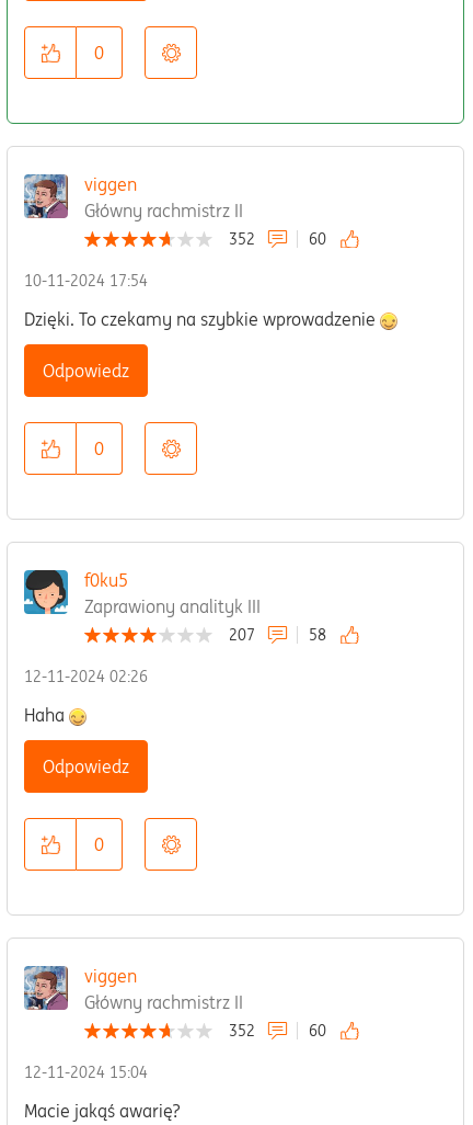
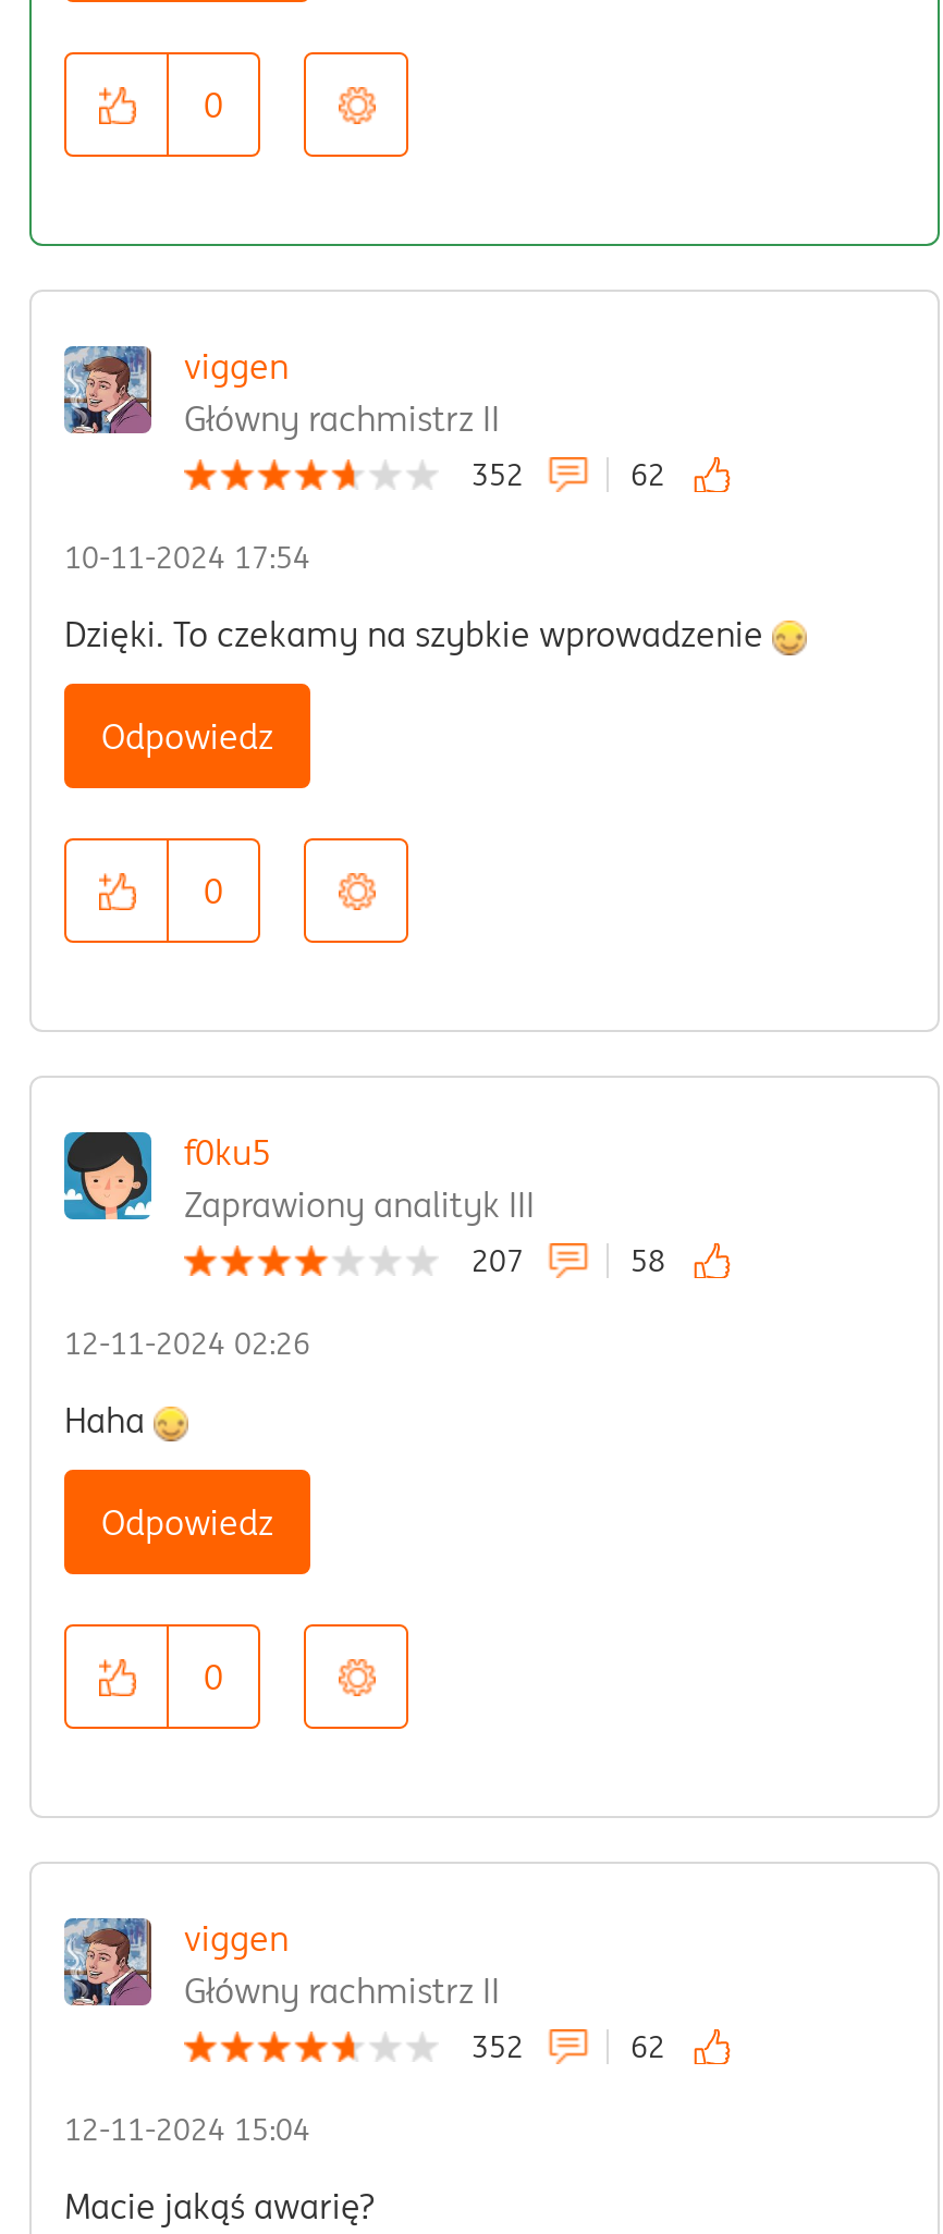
- 60
+ 62

- 60
+ 62
